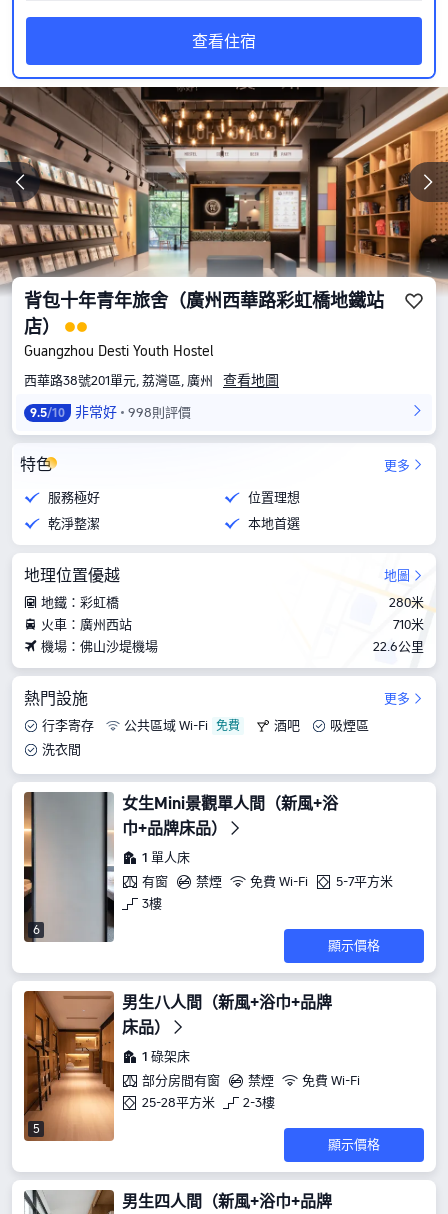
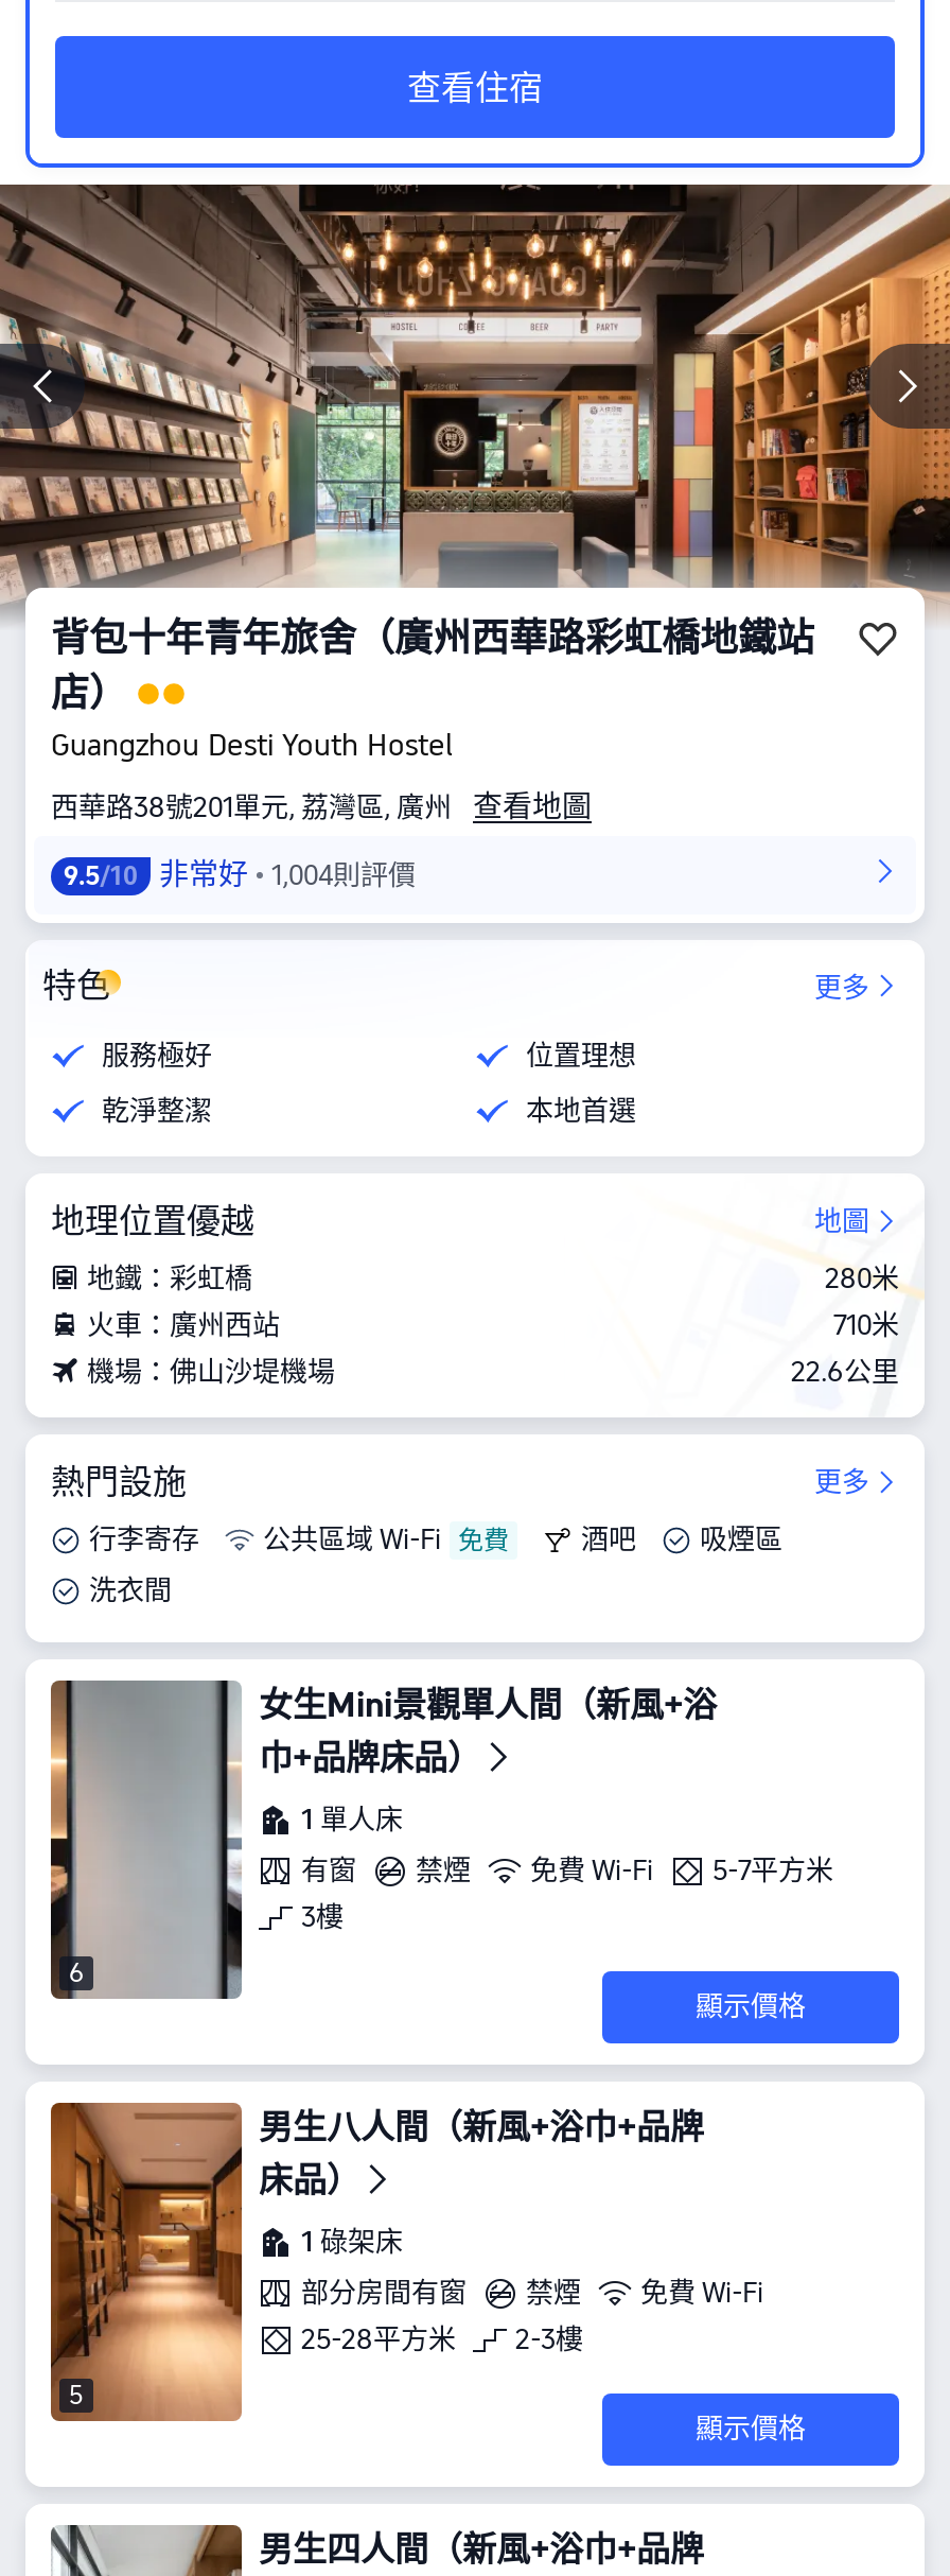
- 9.5/10 非常好 998則評價
+ 9.5/10 非常好 1,004則評價
